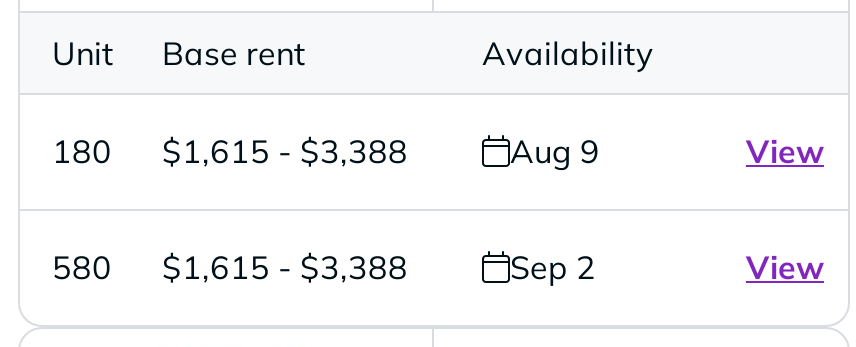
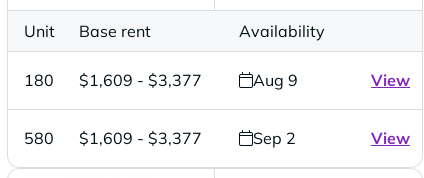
- 180 $1,615 - $3,388
+ 180 $1,609 - $3,377

- 580 $1,615 - $3,388
+ 580 $1,609 - $3,377
